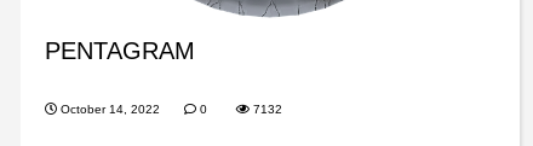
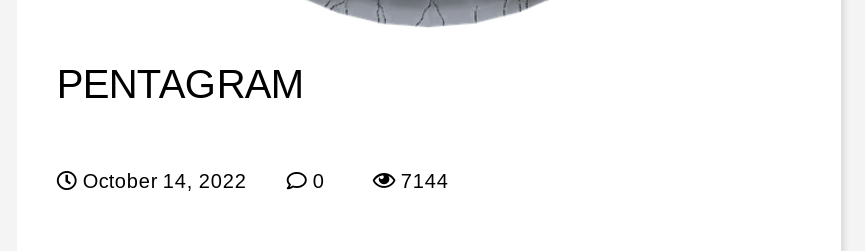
- 7132
+ 7144
